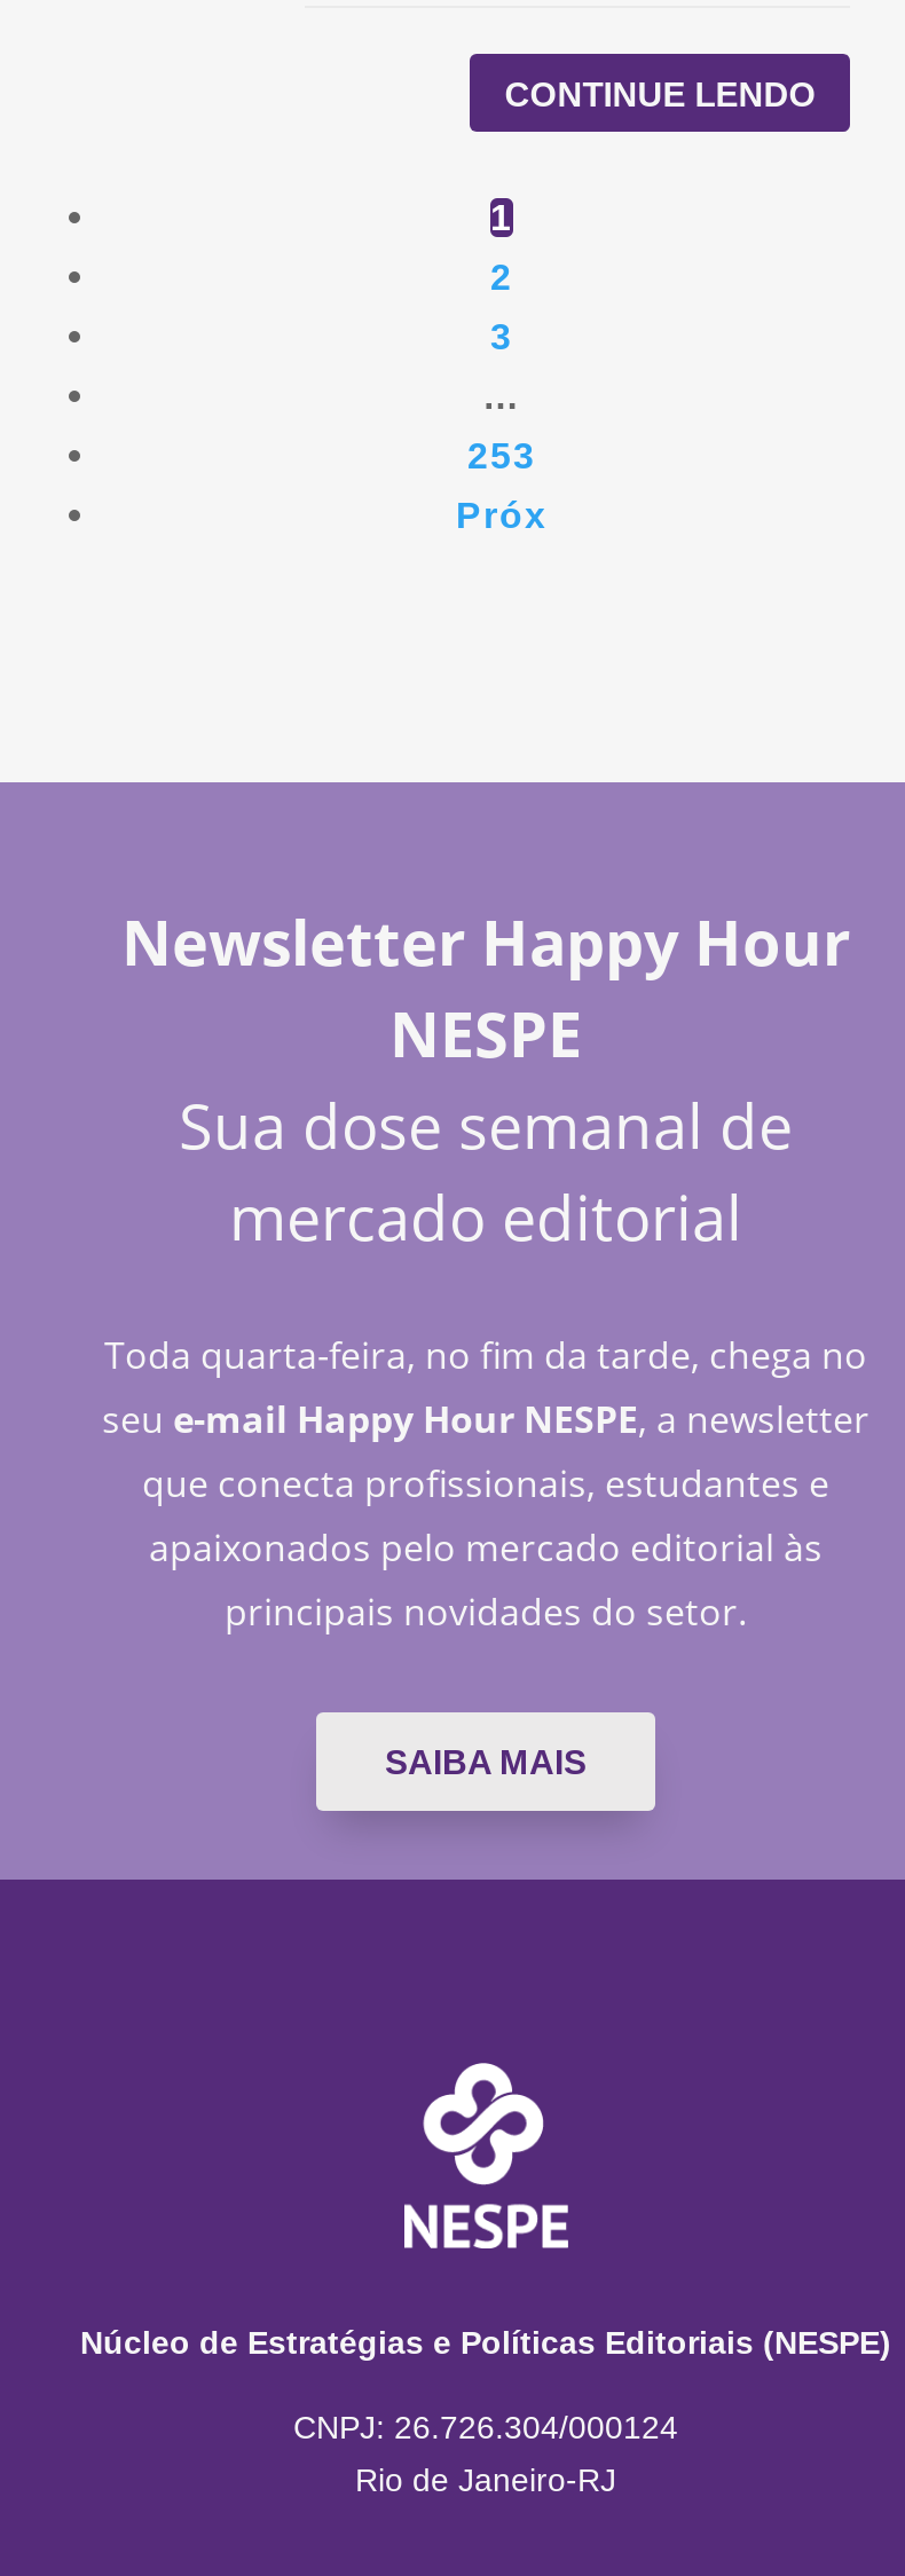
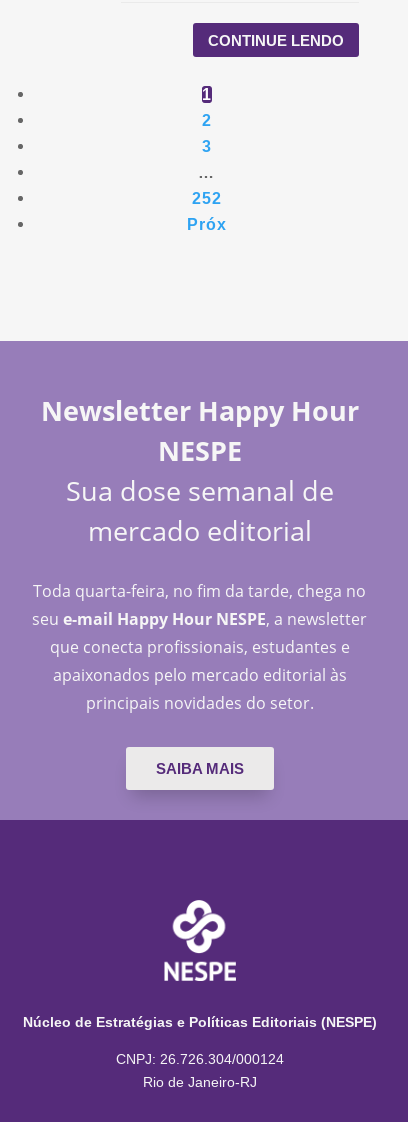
- 253
+ 252
